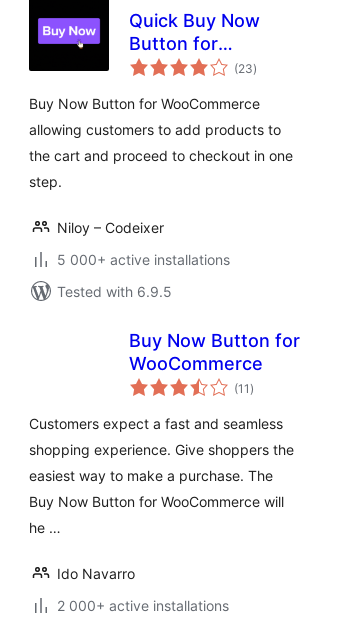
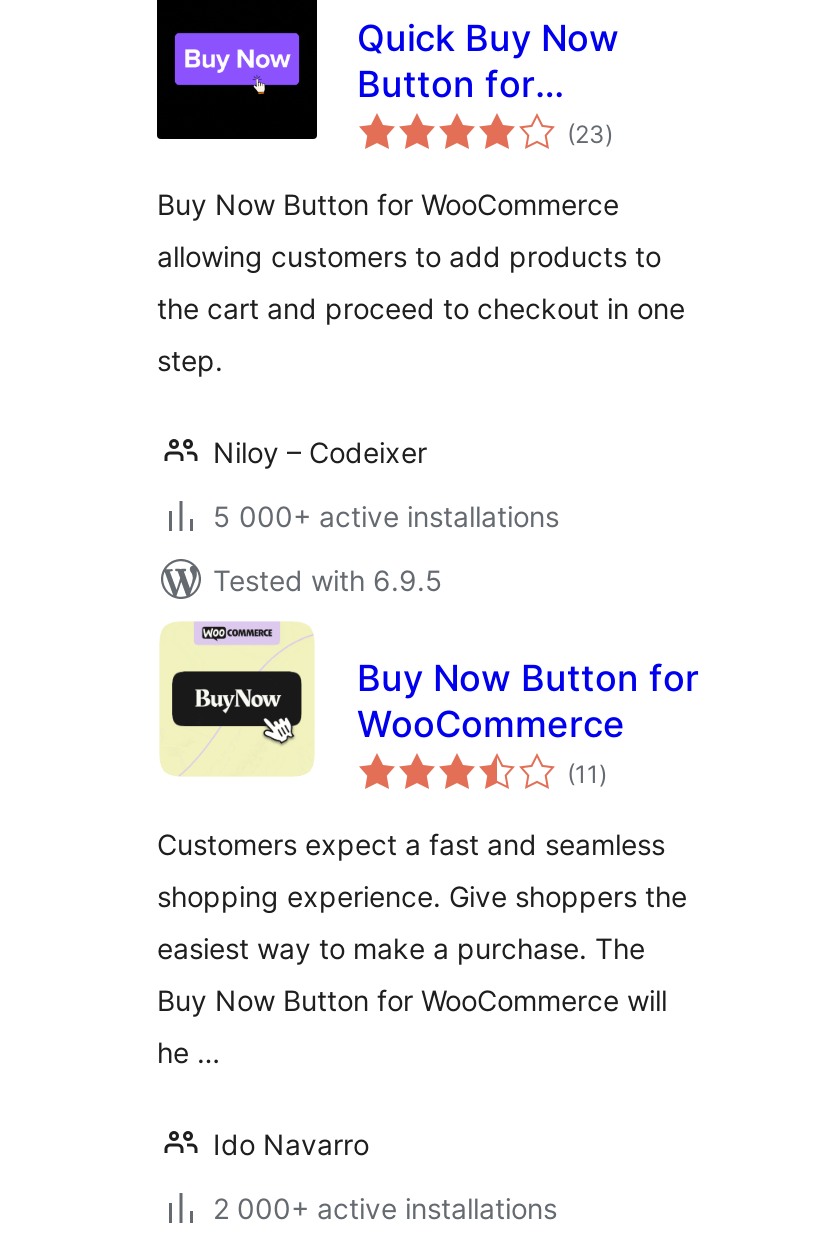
+ [image]
